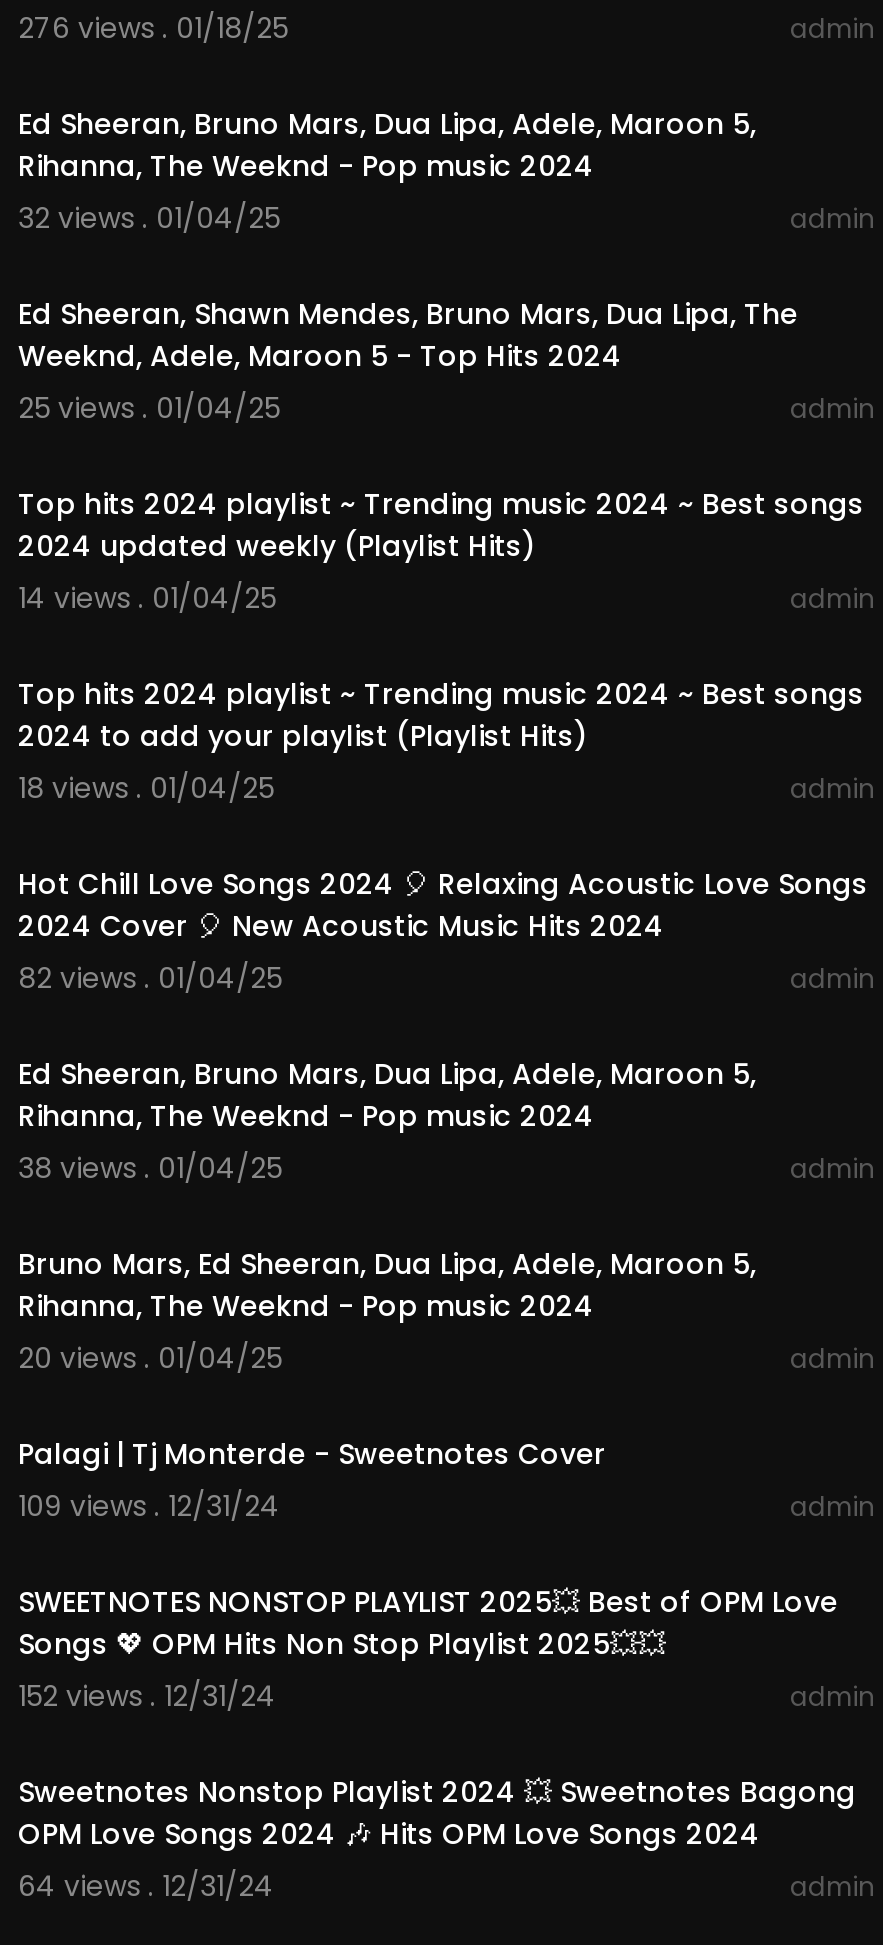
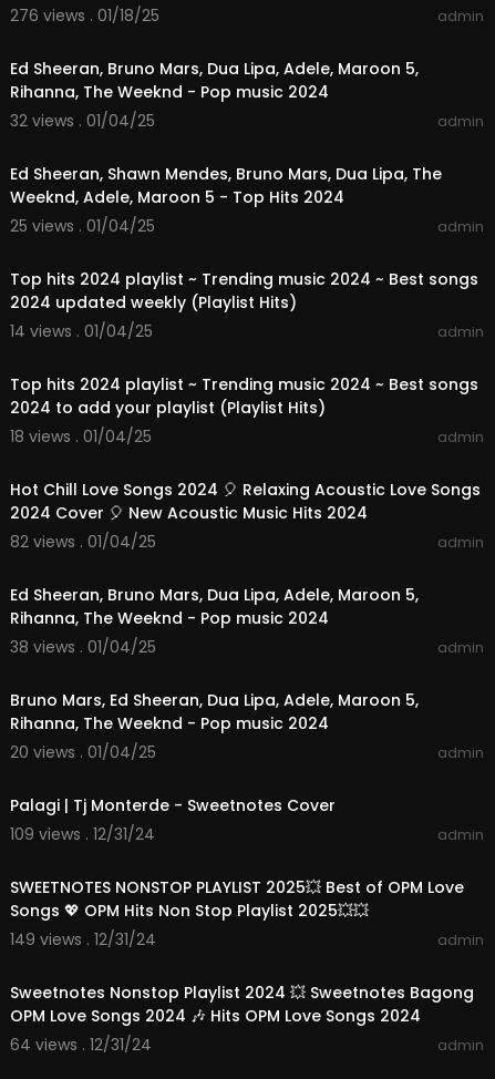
- 152 views . 12/31/24
+ 149 views . 12/31/24
